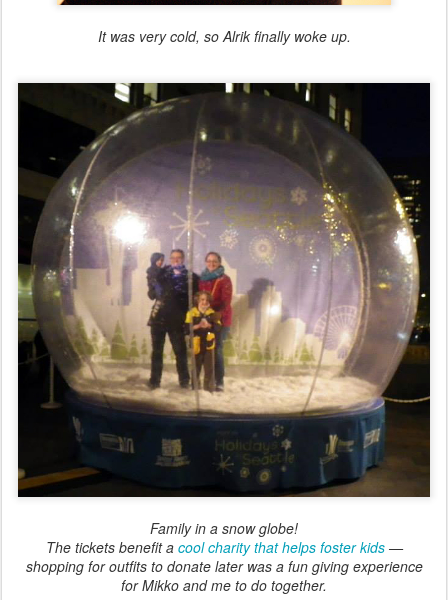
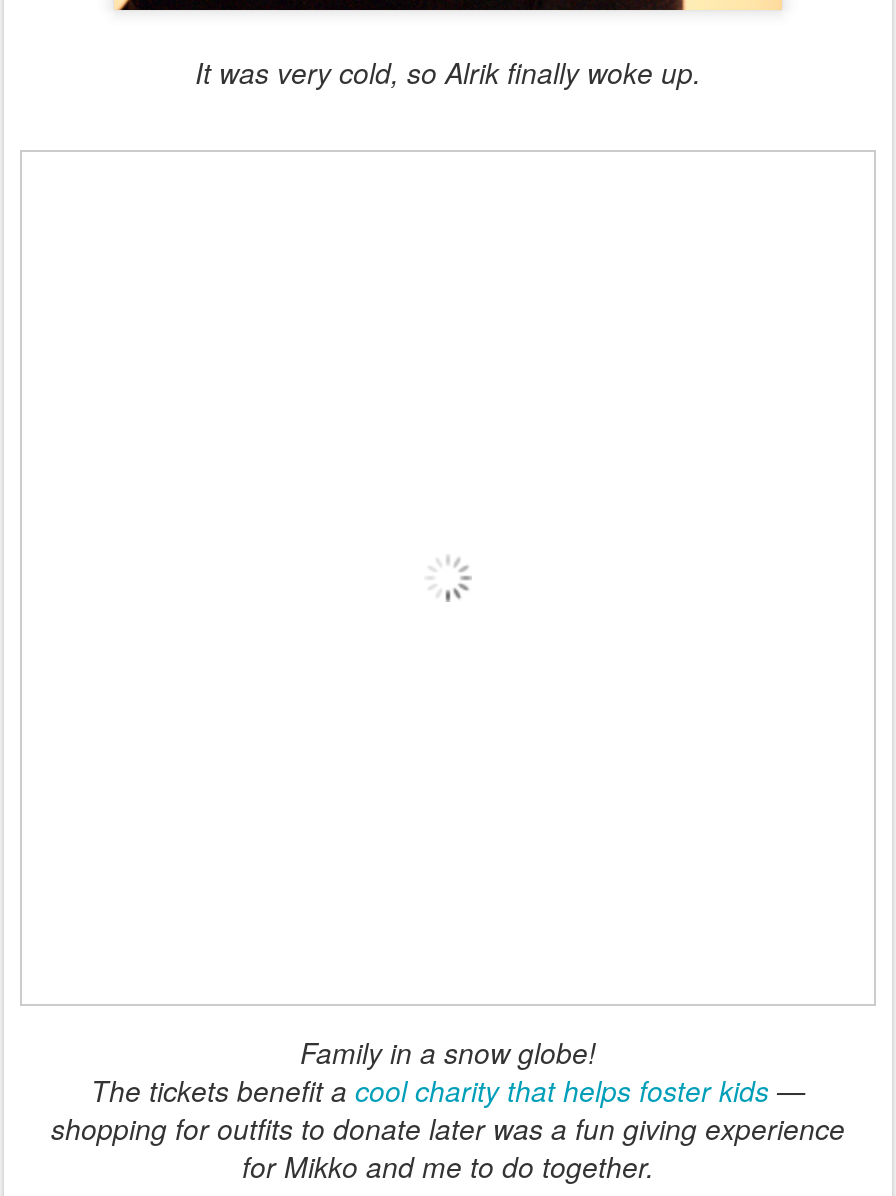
- [image]
